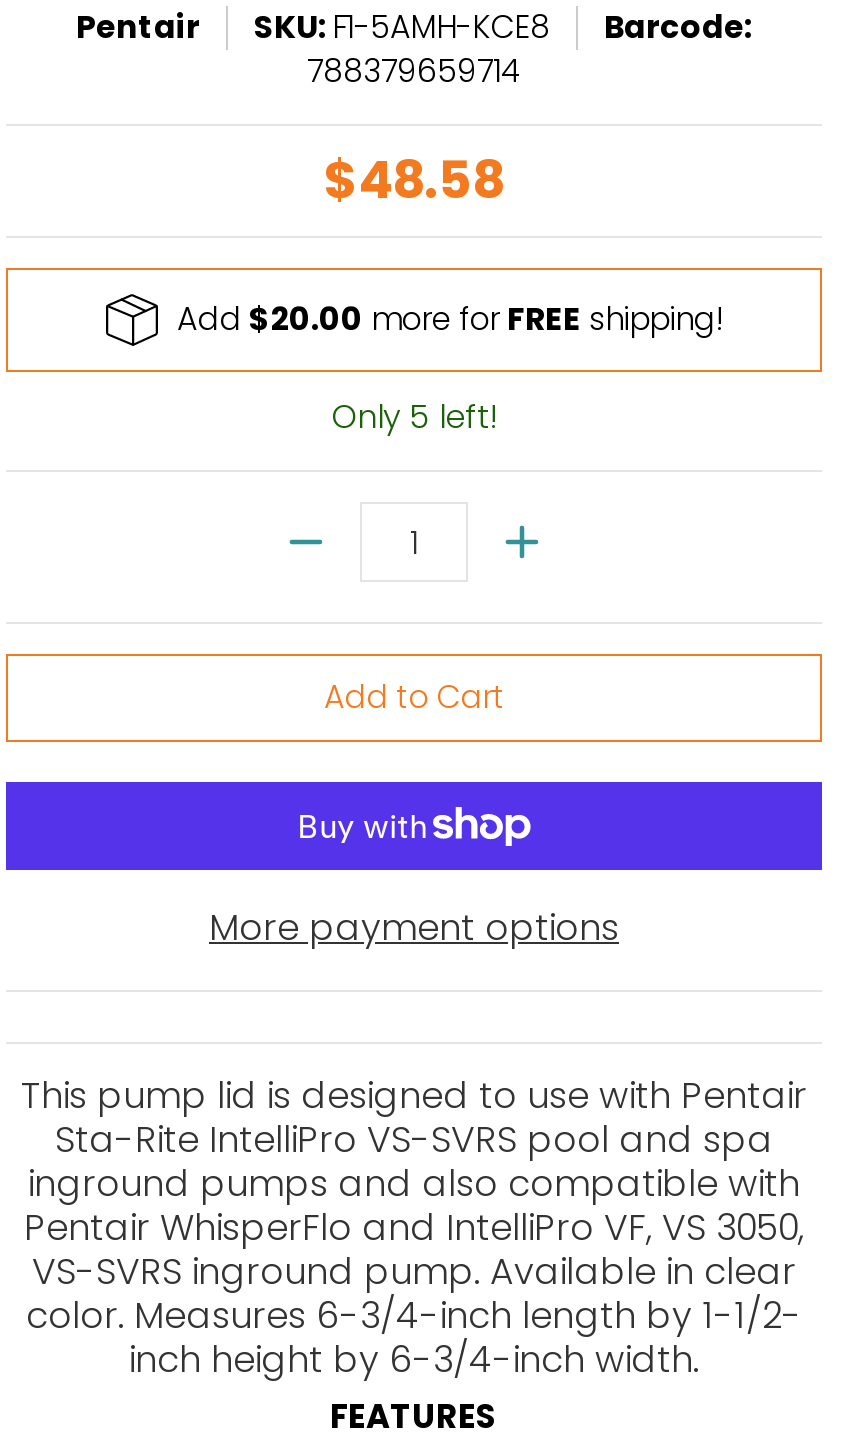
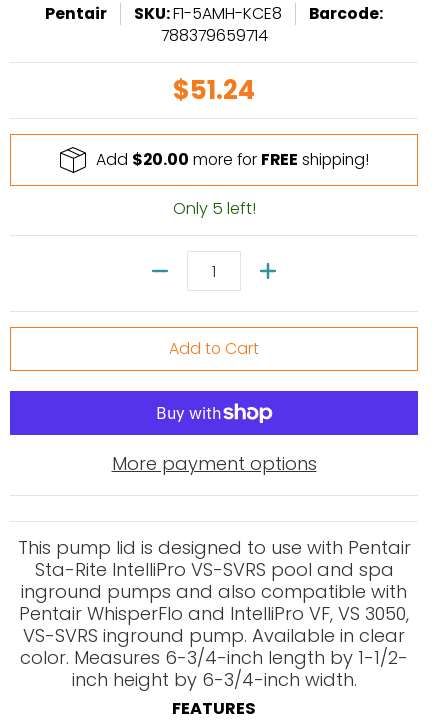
- $48.58
+ $51.24
